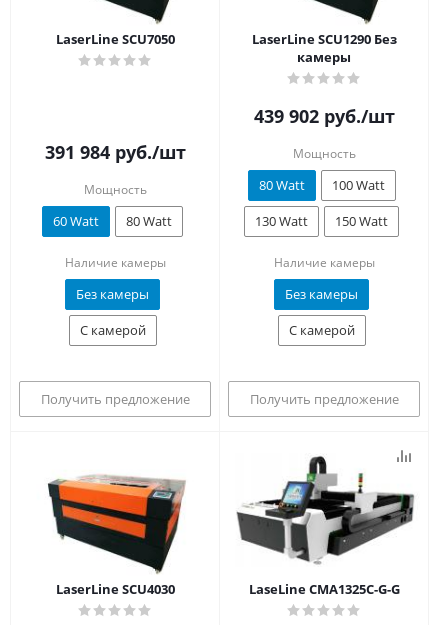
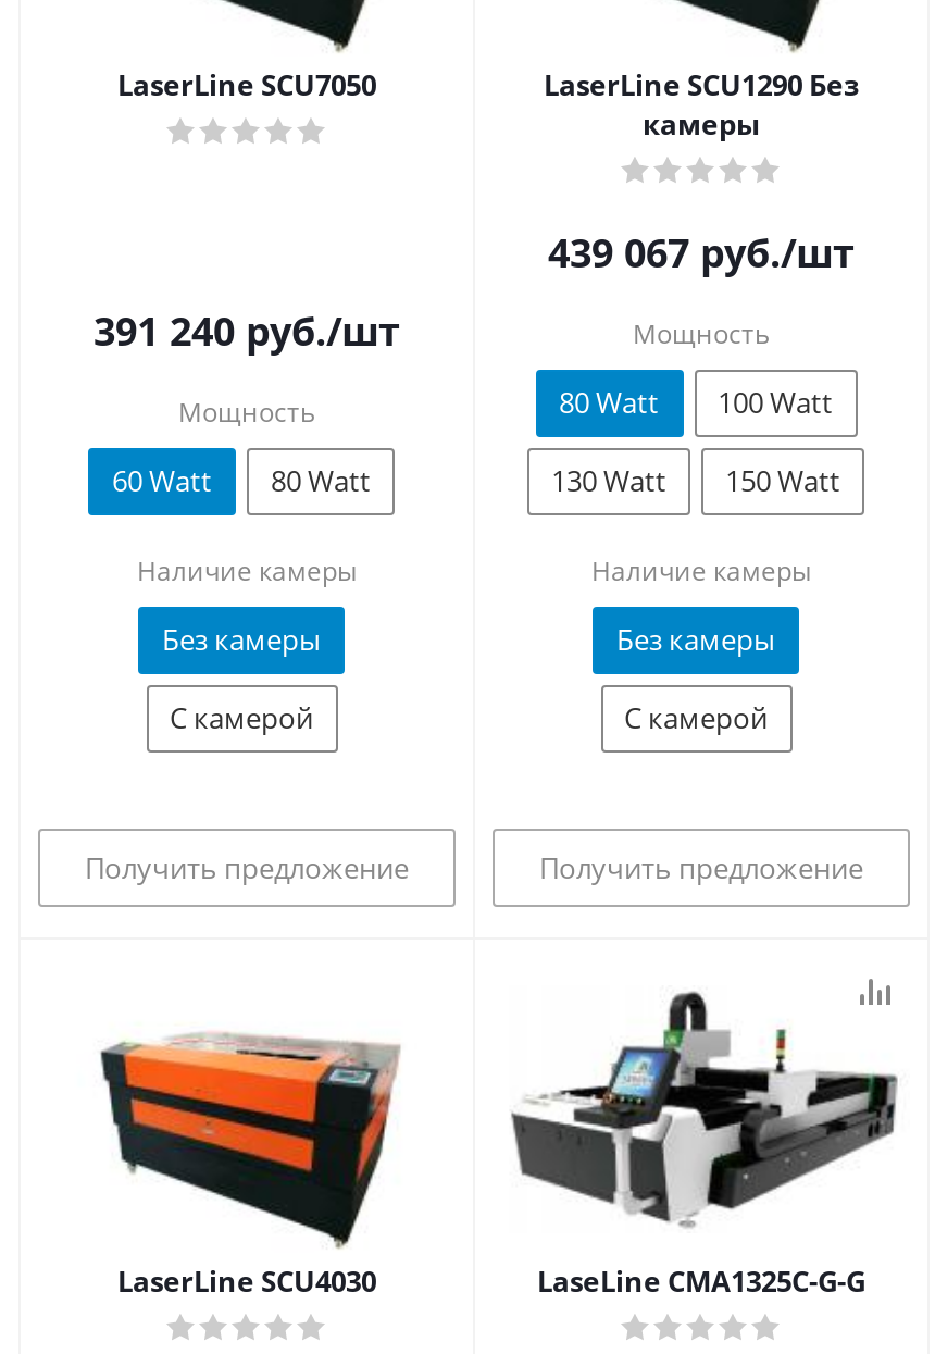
- 439 902 руб./шт
+ 439 067 руб./шт

- 391 984 руб./шт
+ 391 240 руб./шт
